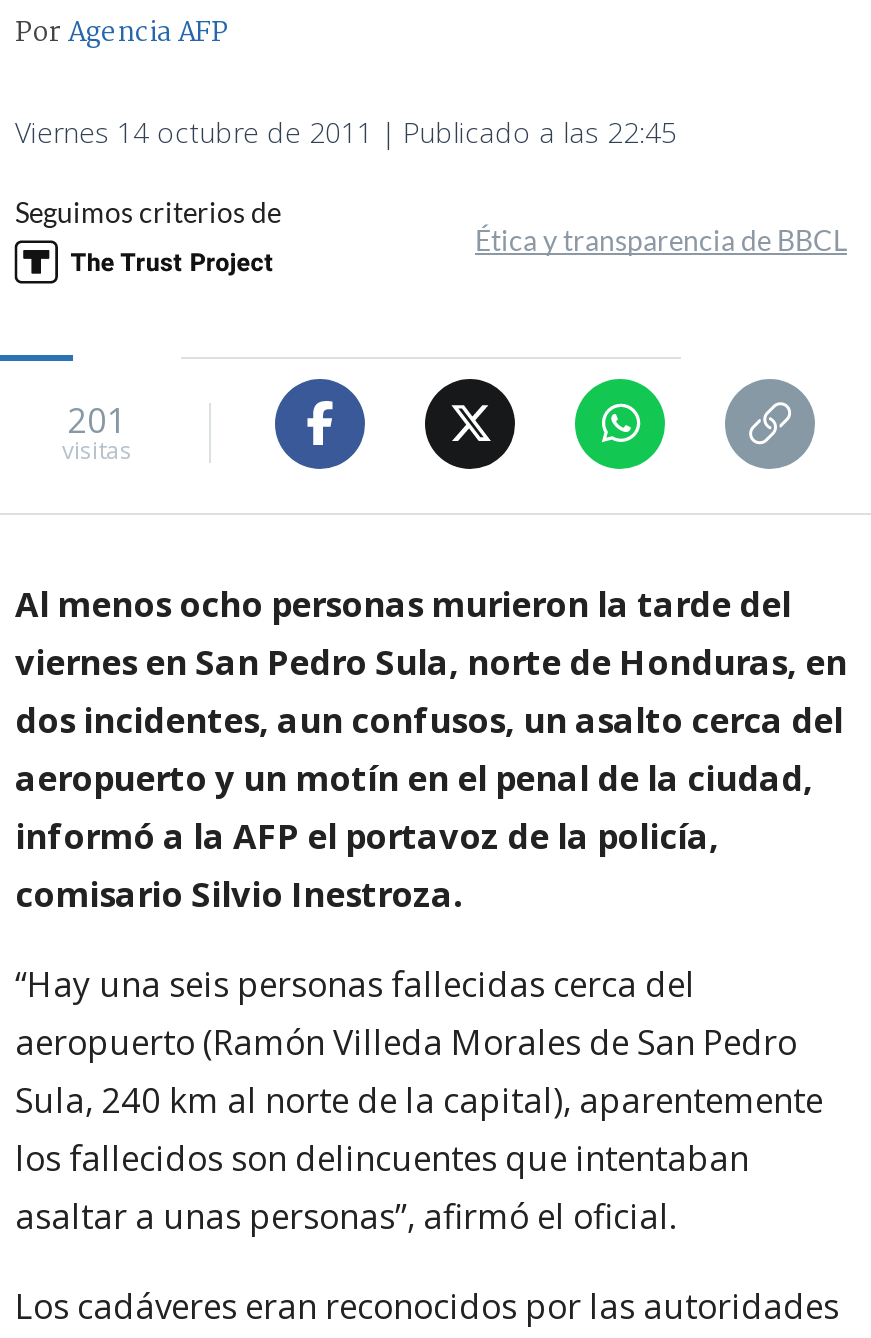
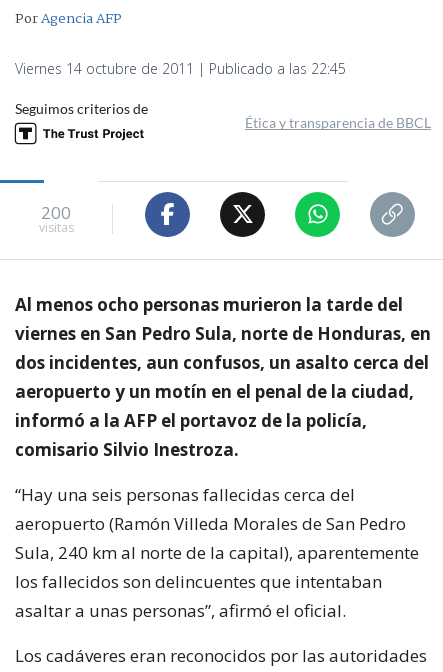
- 201
+ 200
